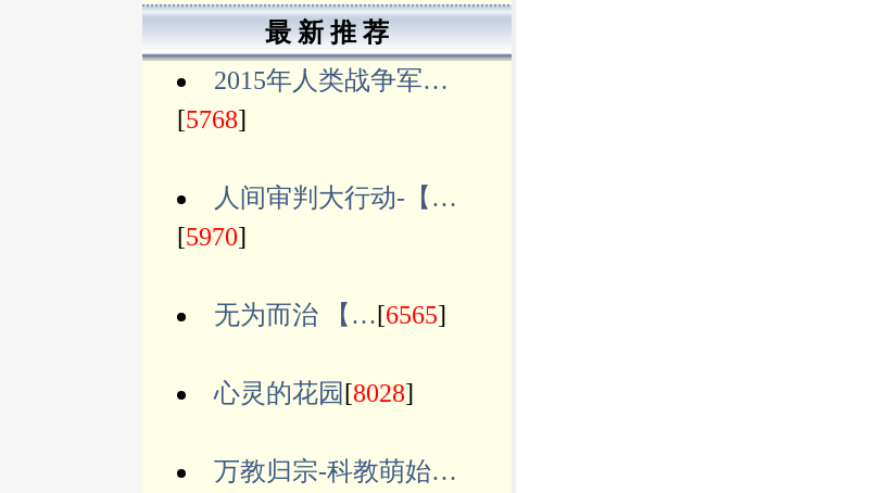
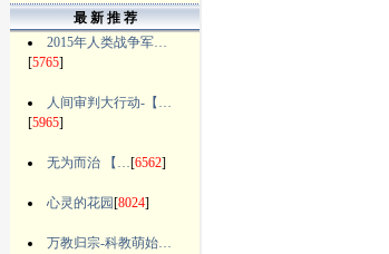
- [5768]
+ [5765]

- [5970]
+ [5965]

- 无为而治 【… [6565]
+ 无为而治 【… [6562]

- 心灵的花园[8028]
+ 心灵的花园[8024]
